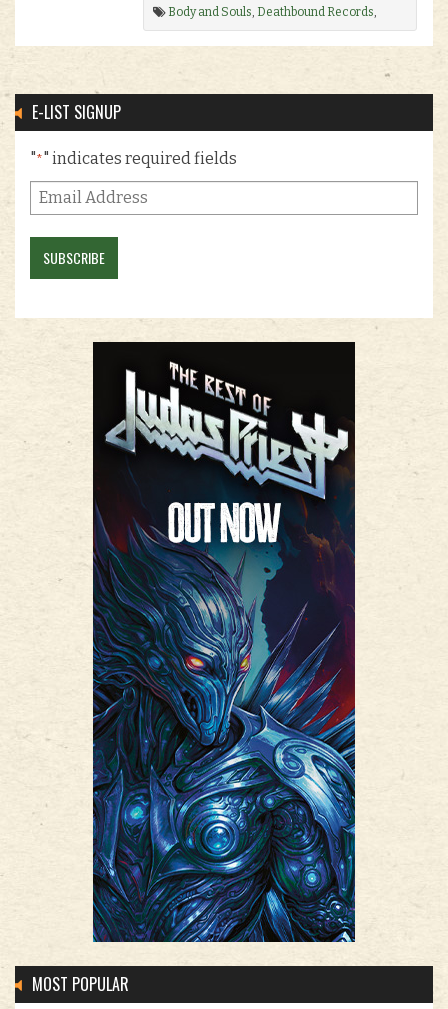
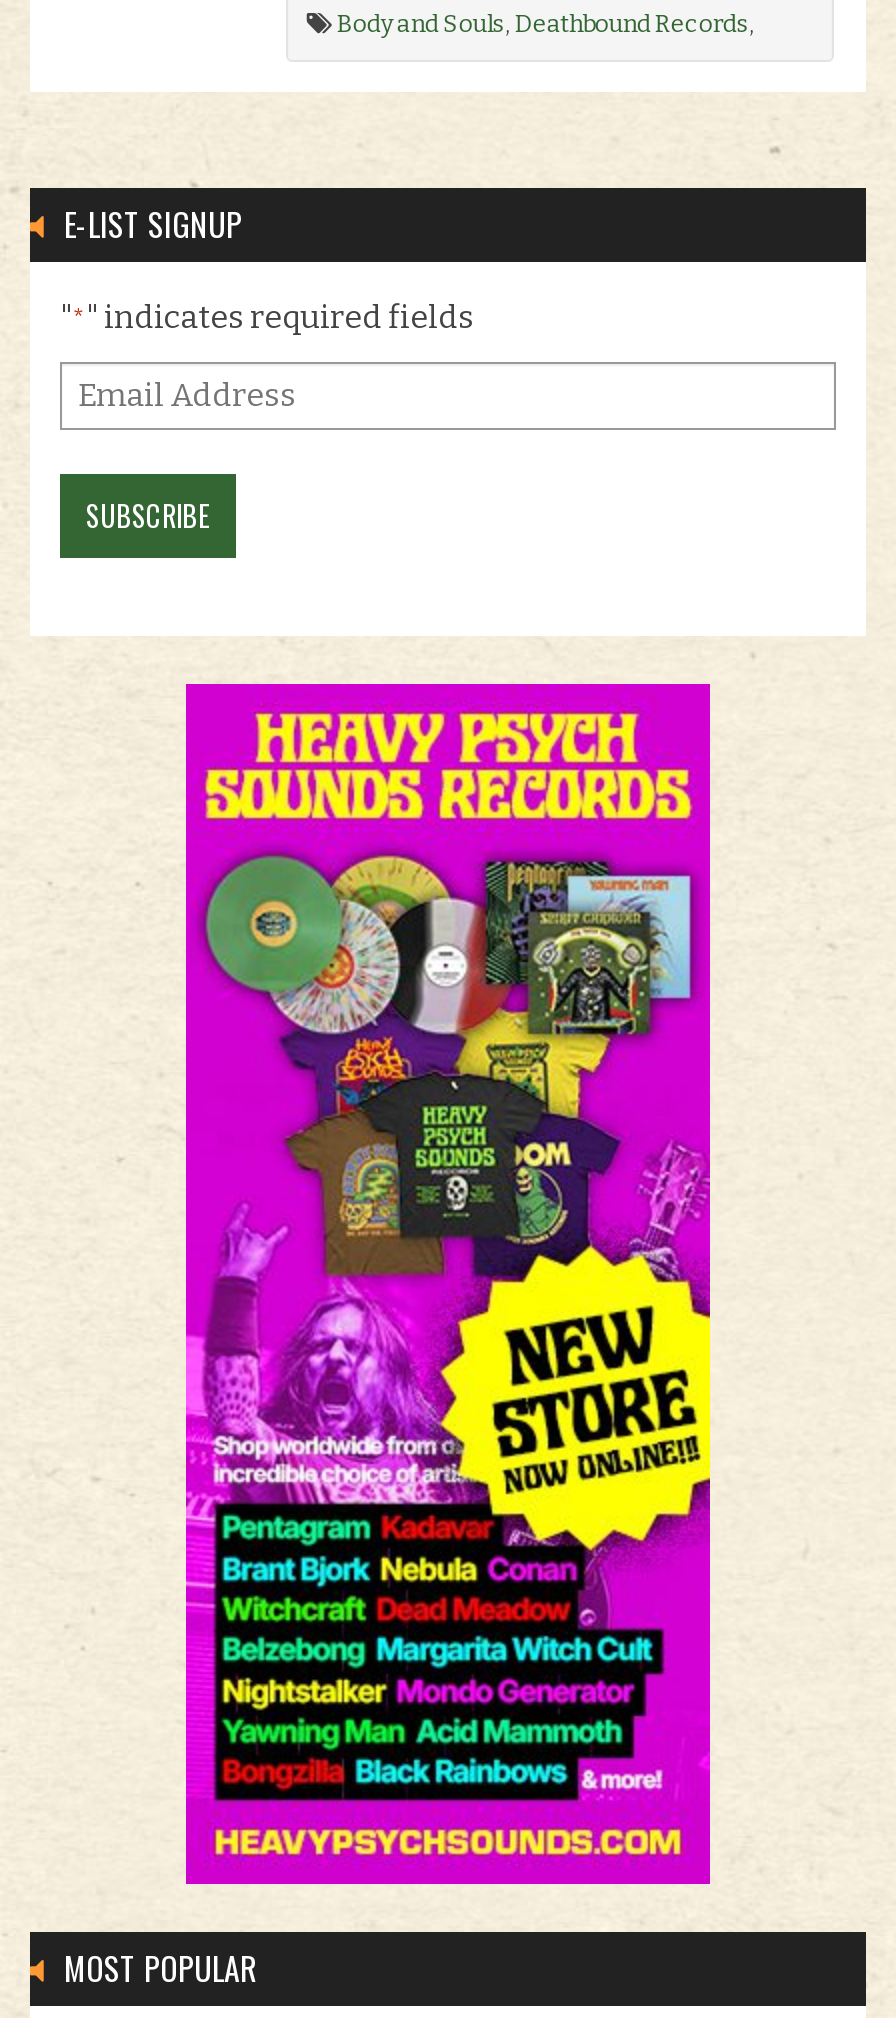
- [image]
+ [image]
